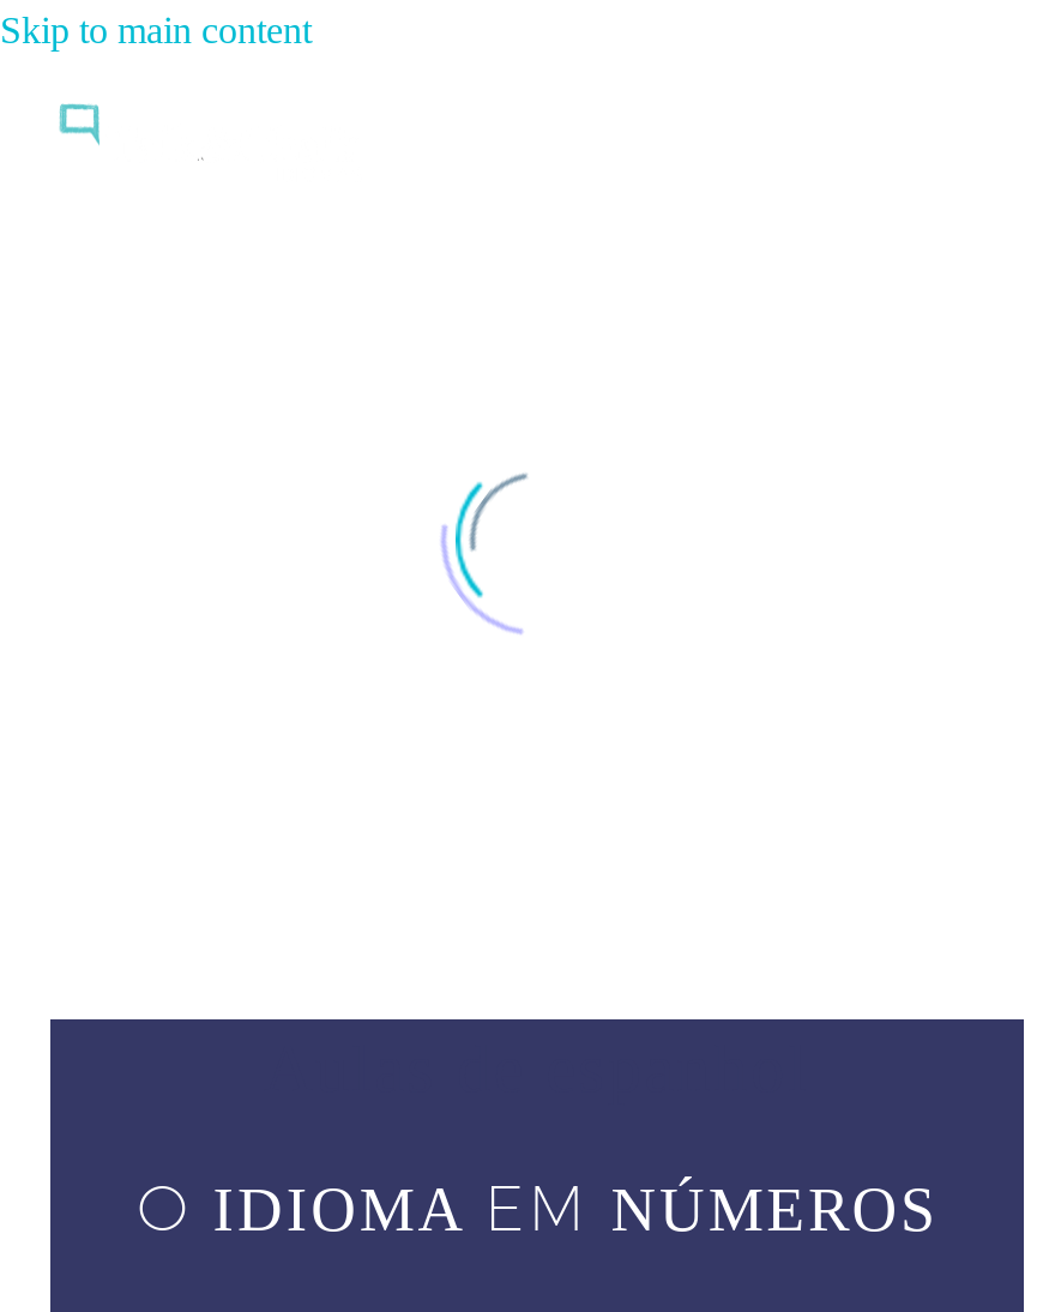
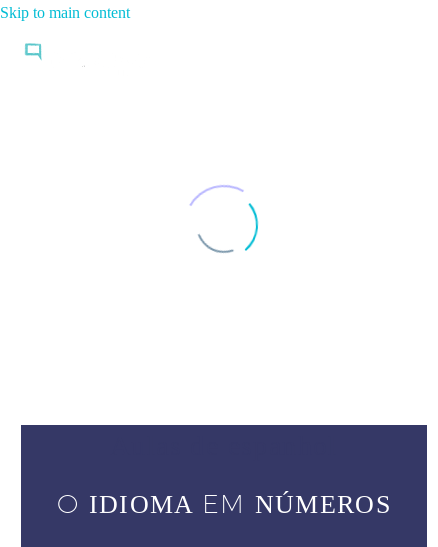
- [image]
+ [image]
